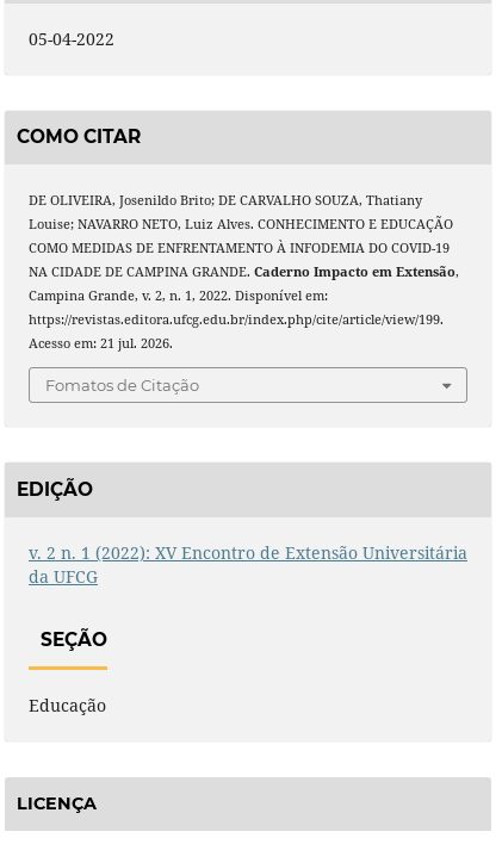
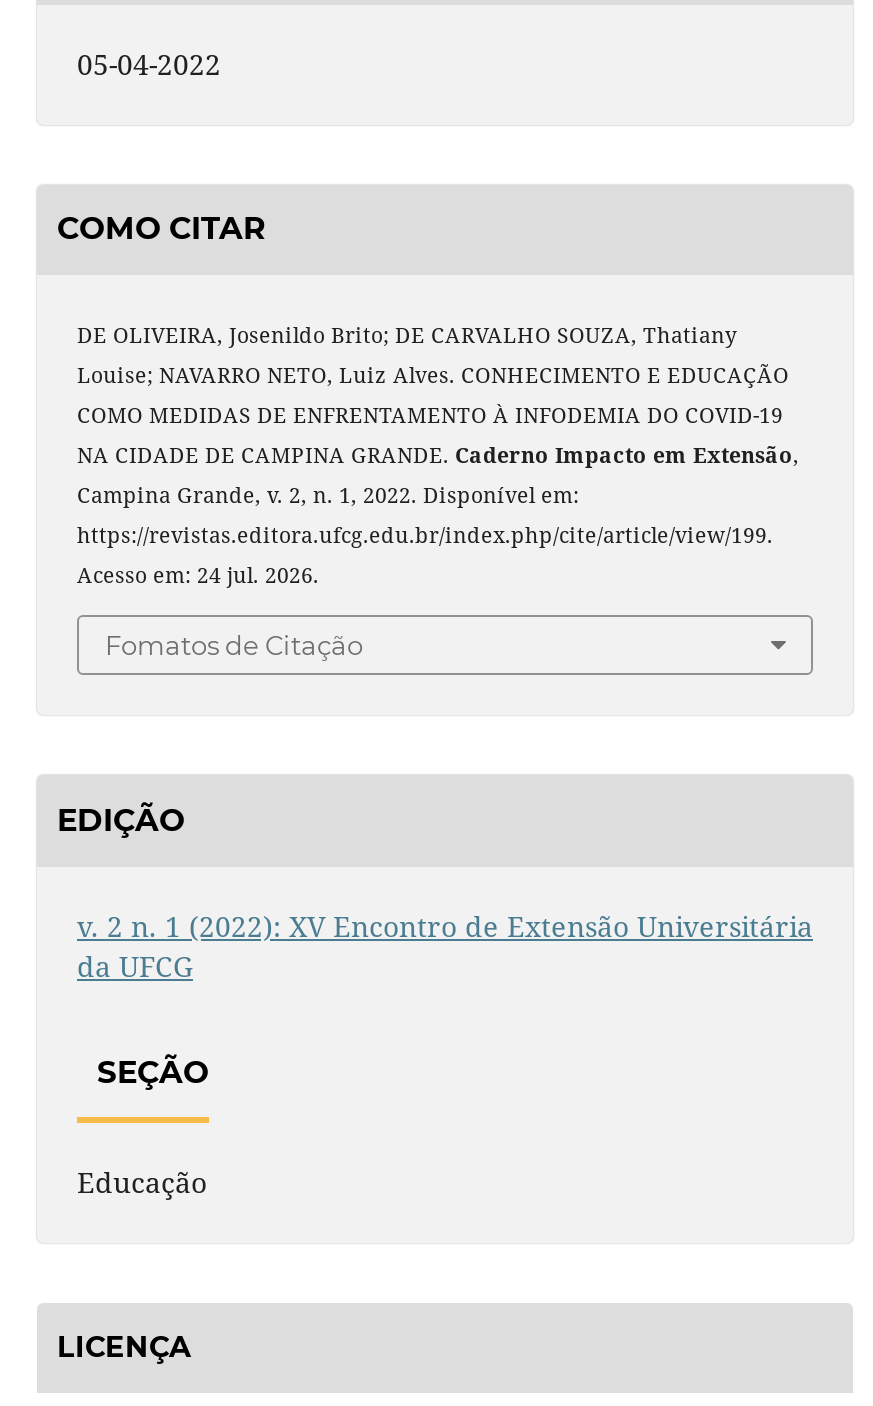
- Acesso em: 21 jul. 2026.
+ Acesso em: 24 jul. 2026.
